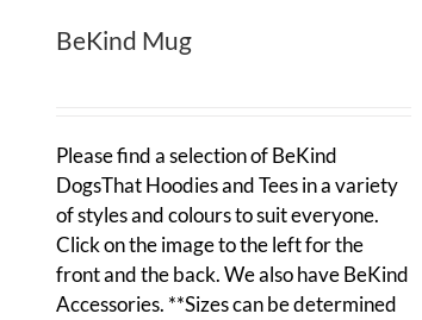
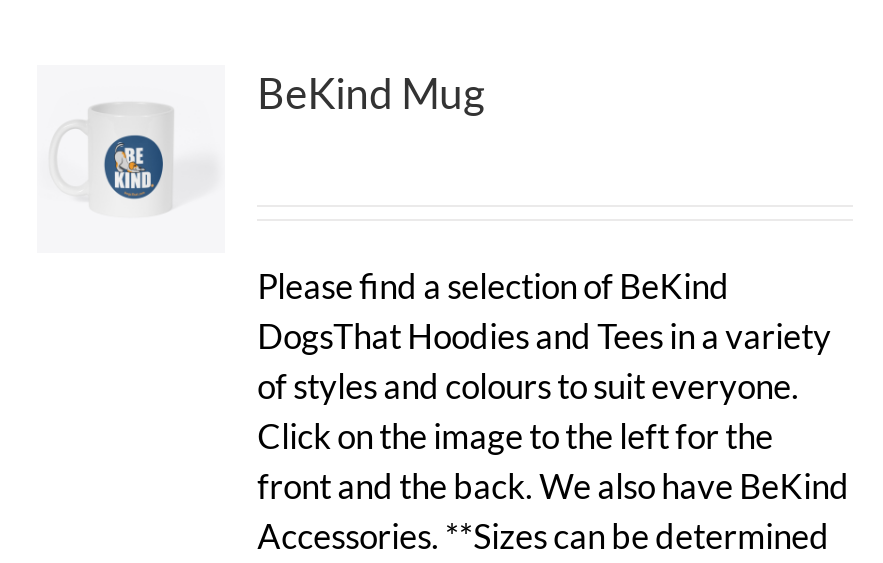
+ [image]
